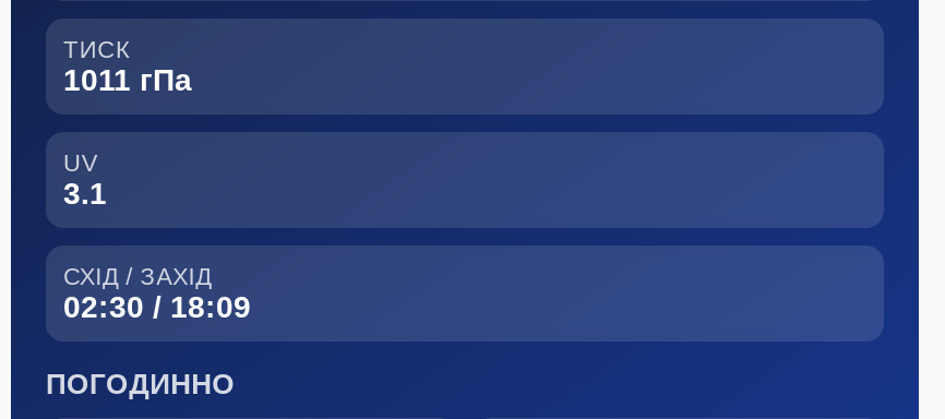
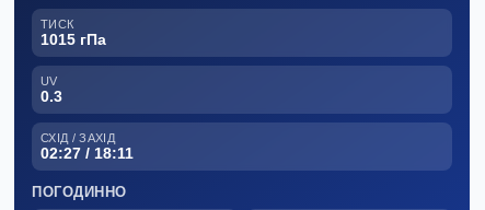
- 1011 гПа
+ 1015 гПа

- 3.1
+ 0.3

- 02:30 / 18:09
+ 02:27 / 18:11
